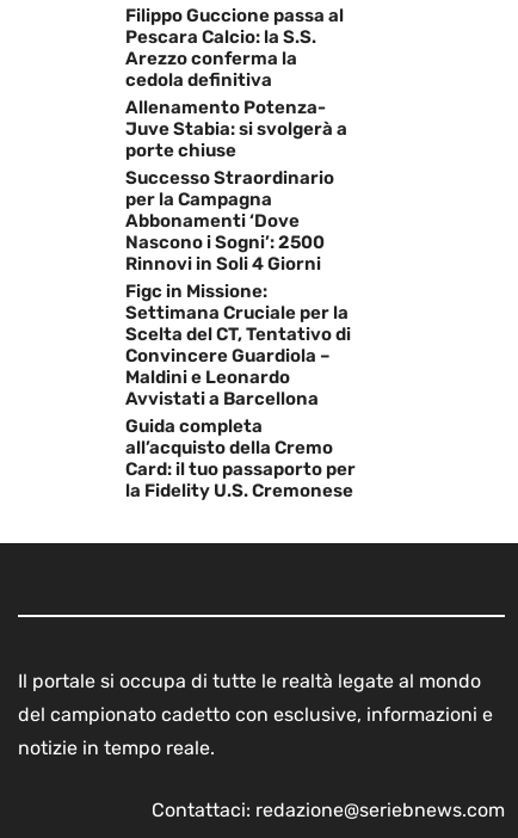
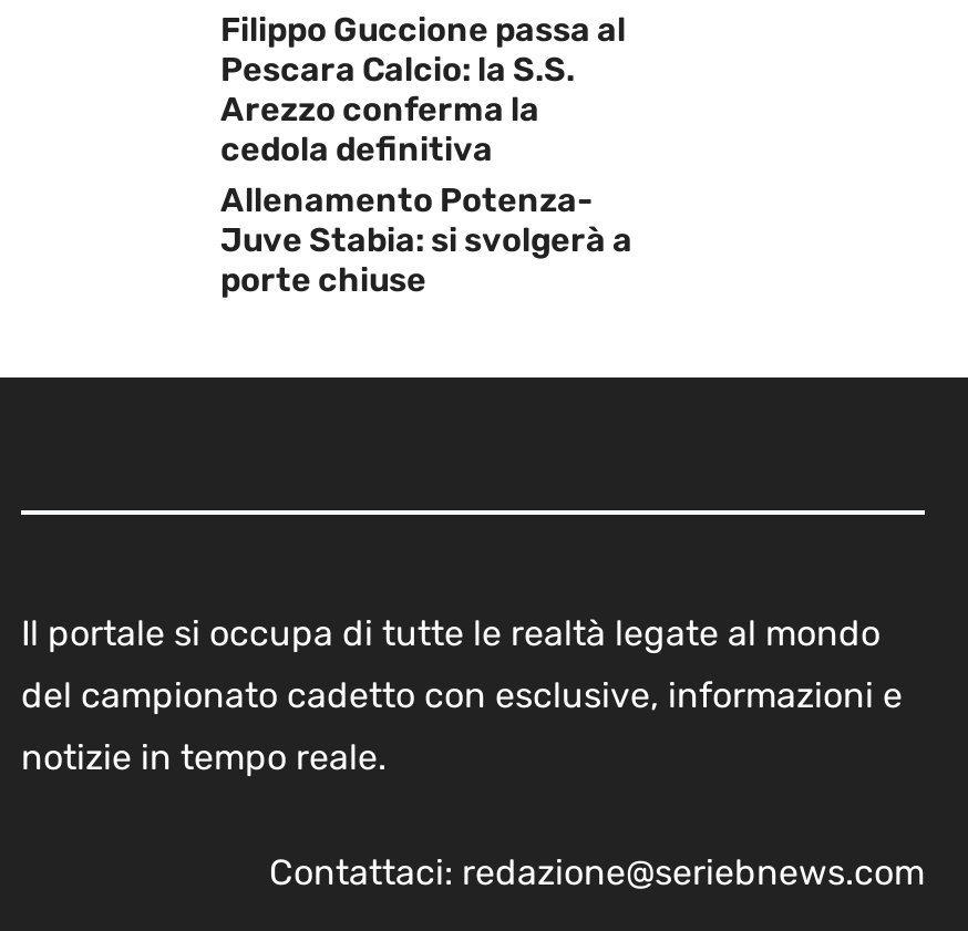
- Successo Straordinario
- per la Campagna
- Abbonamenti ‘Dove
- Nascono i Sogni’: 2500
- Rinnovi in Soli 4 Giorni
- Figc in Missione:
- Settimana Cruciale per la
- Scelta del CT, Tentativo di
- Convincere Guardiola –
- Maldini e Leonardo
- Avvistati a Barcellona
- Guida completa
- all’acquisto della Cremo
- Card: il tuo passaporto per
- la Fidelity U.S. Cremonese
